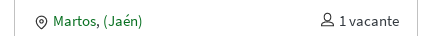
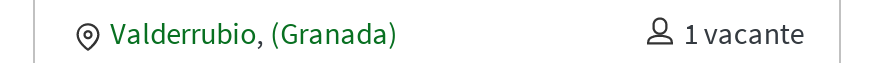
- Martos, (Jaén)
+ Valderrubio, (Granada)
